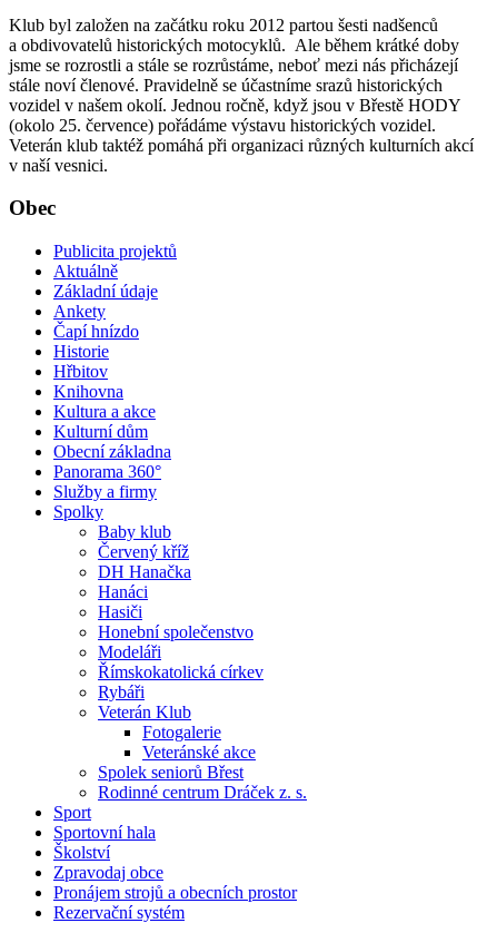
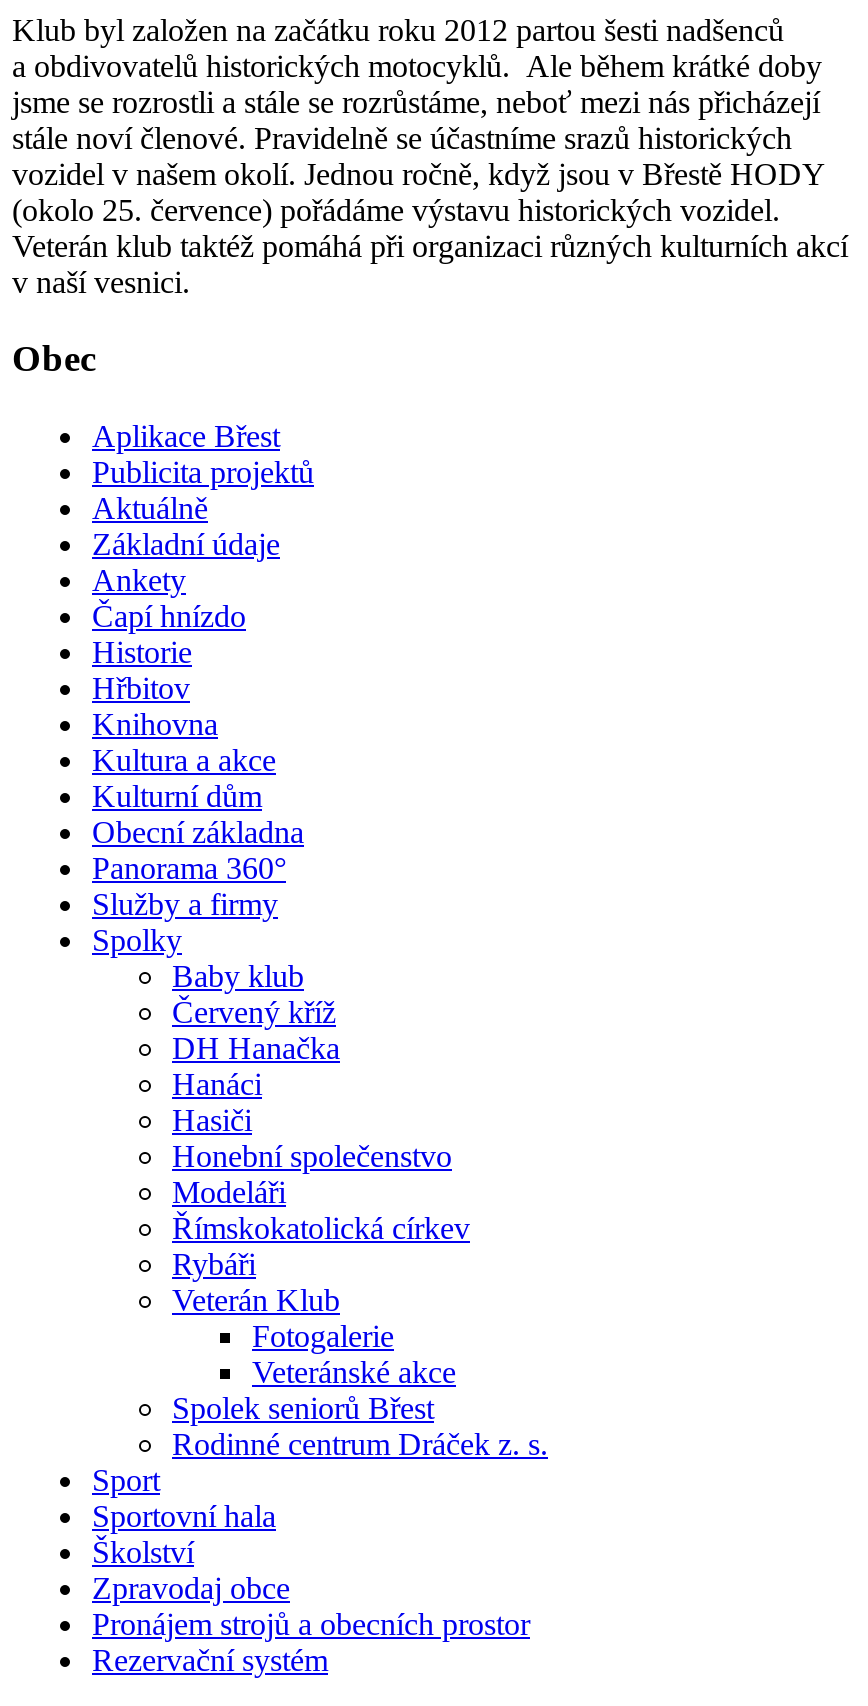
+ Aplikace Břest
